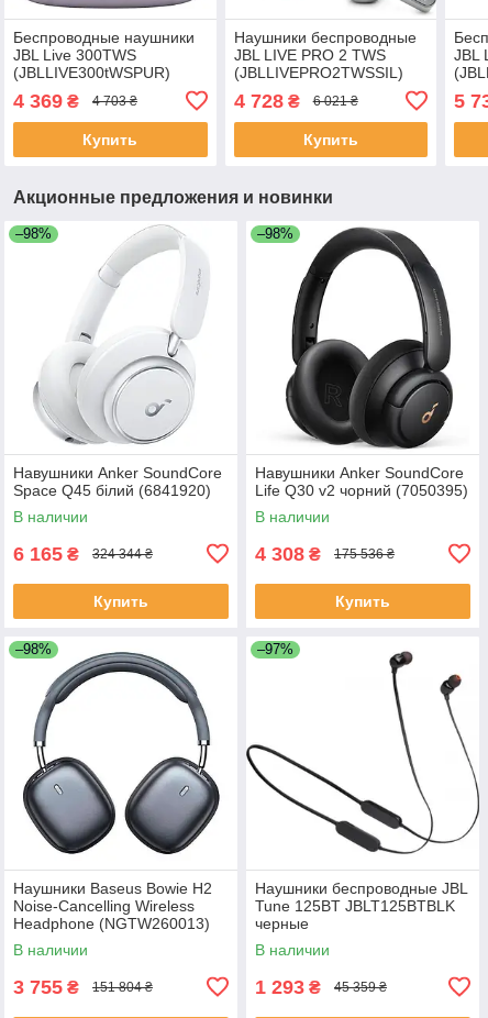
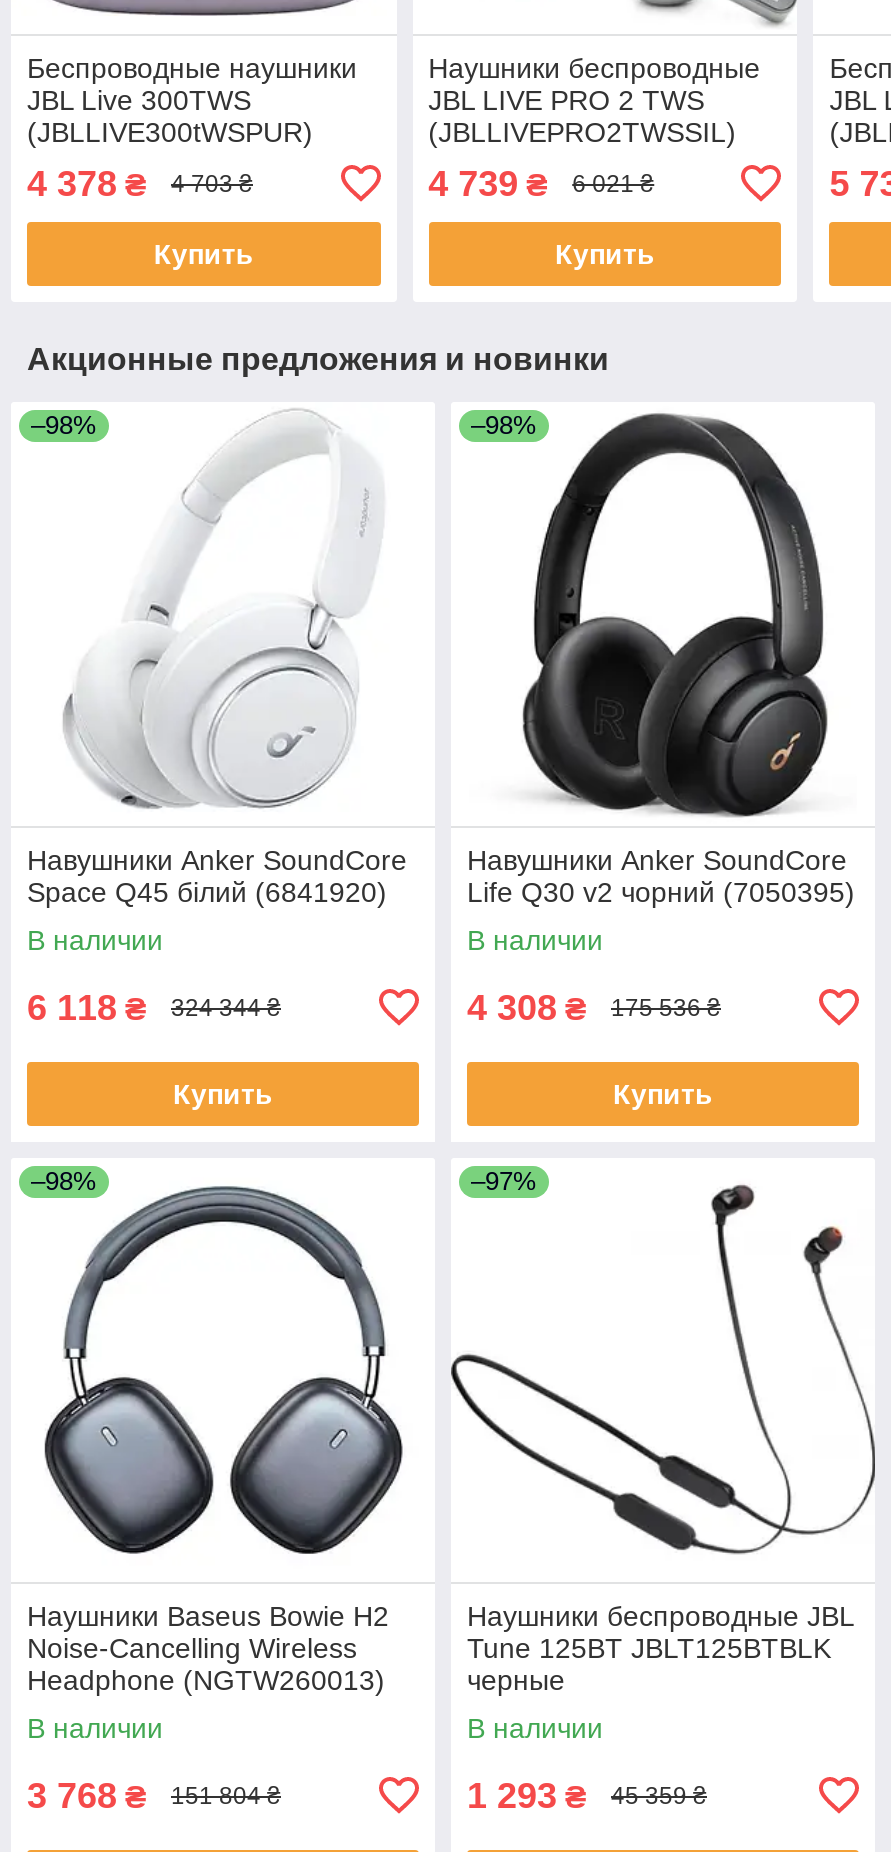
- 4 369 ₴
+ 4 378 ₴

- 4 728 ₴
+ 4 739 ₴

- 6 165 ₴ 324 344 ₴
+ 6 118 ₴ 324 344 ₴

- 3 755 ₴ 151 804 ₴
+ 3 768 ₴ 151 804 ₴
